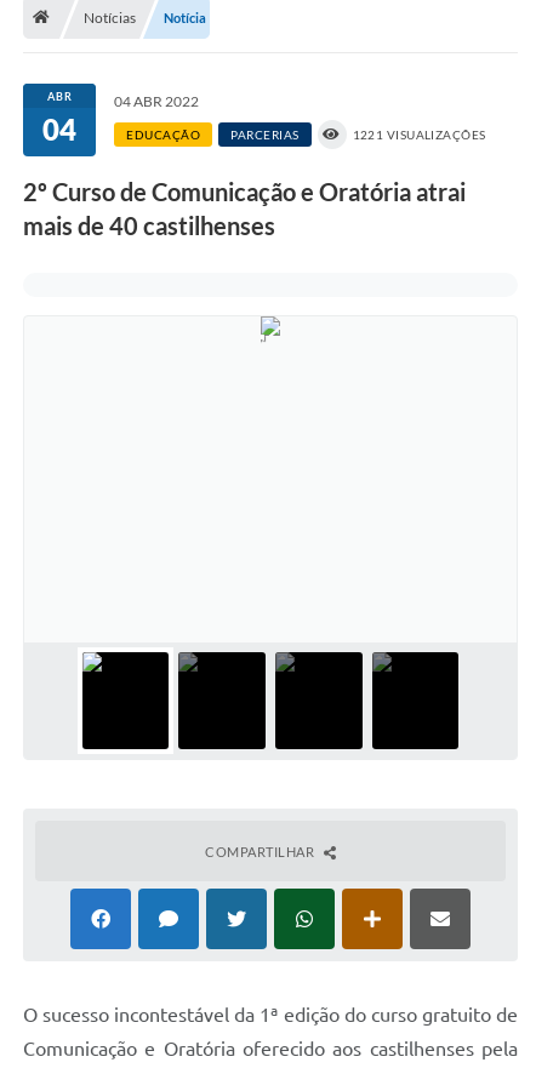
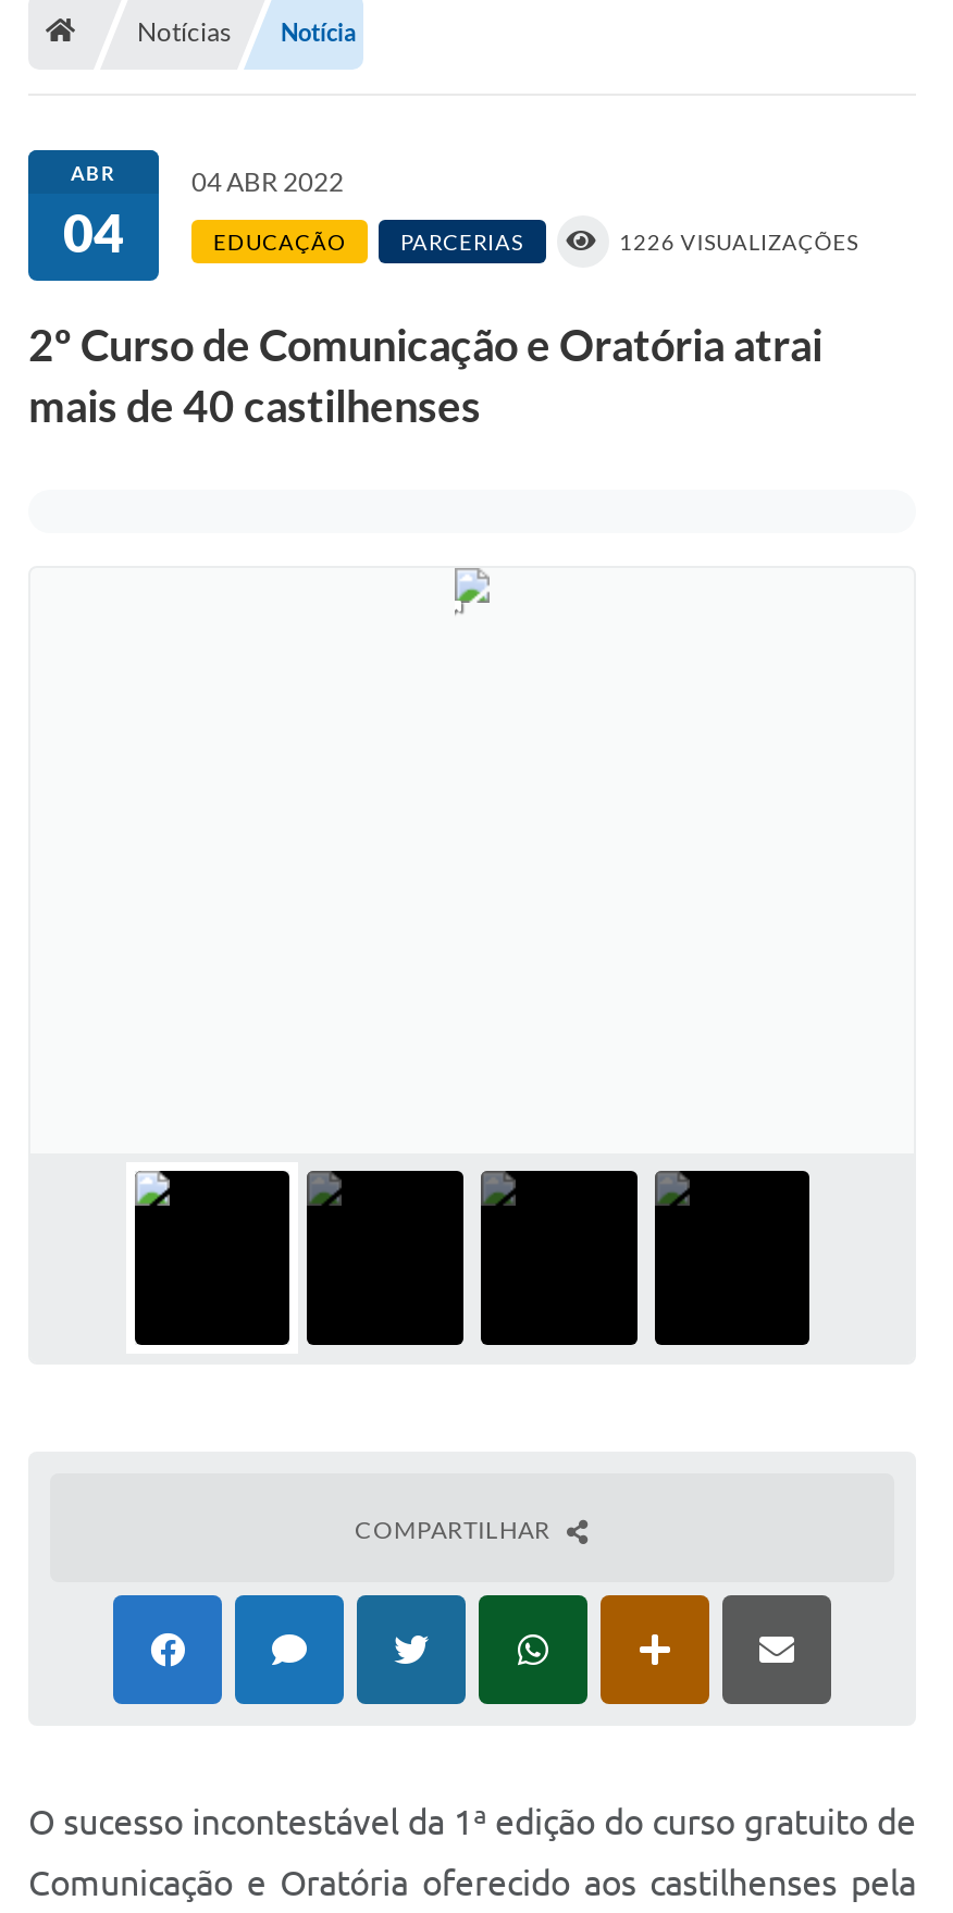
- 1221 VISUALIZAÇÕES
+ 1226 VISUALIZAÇÕES
